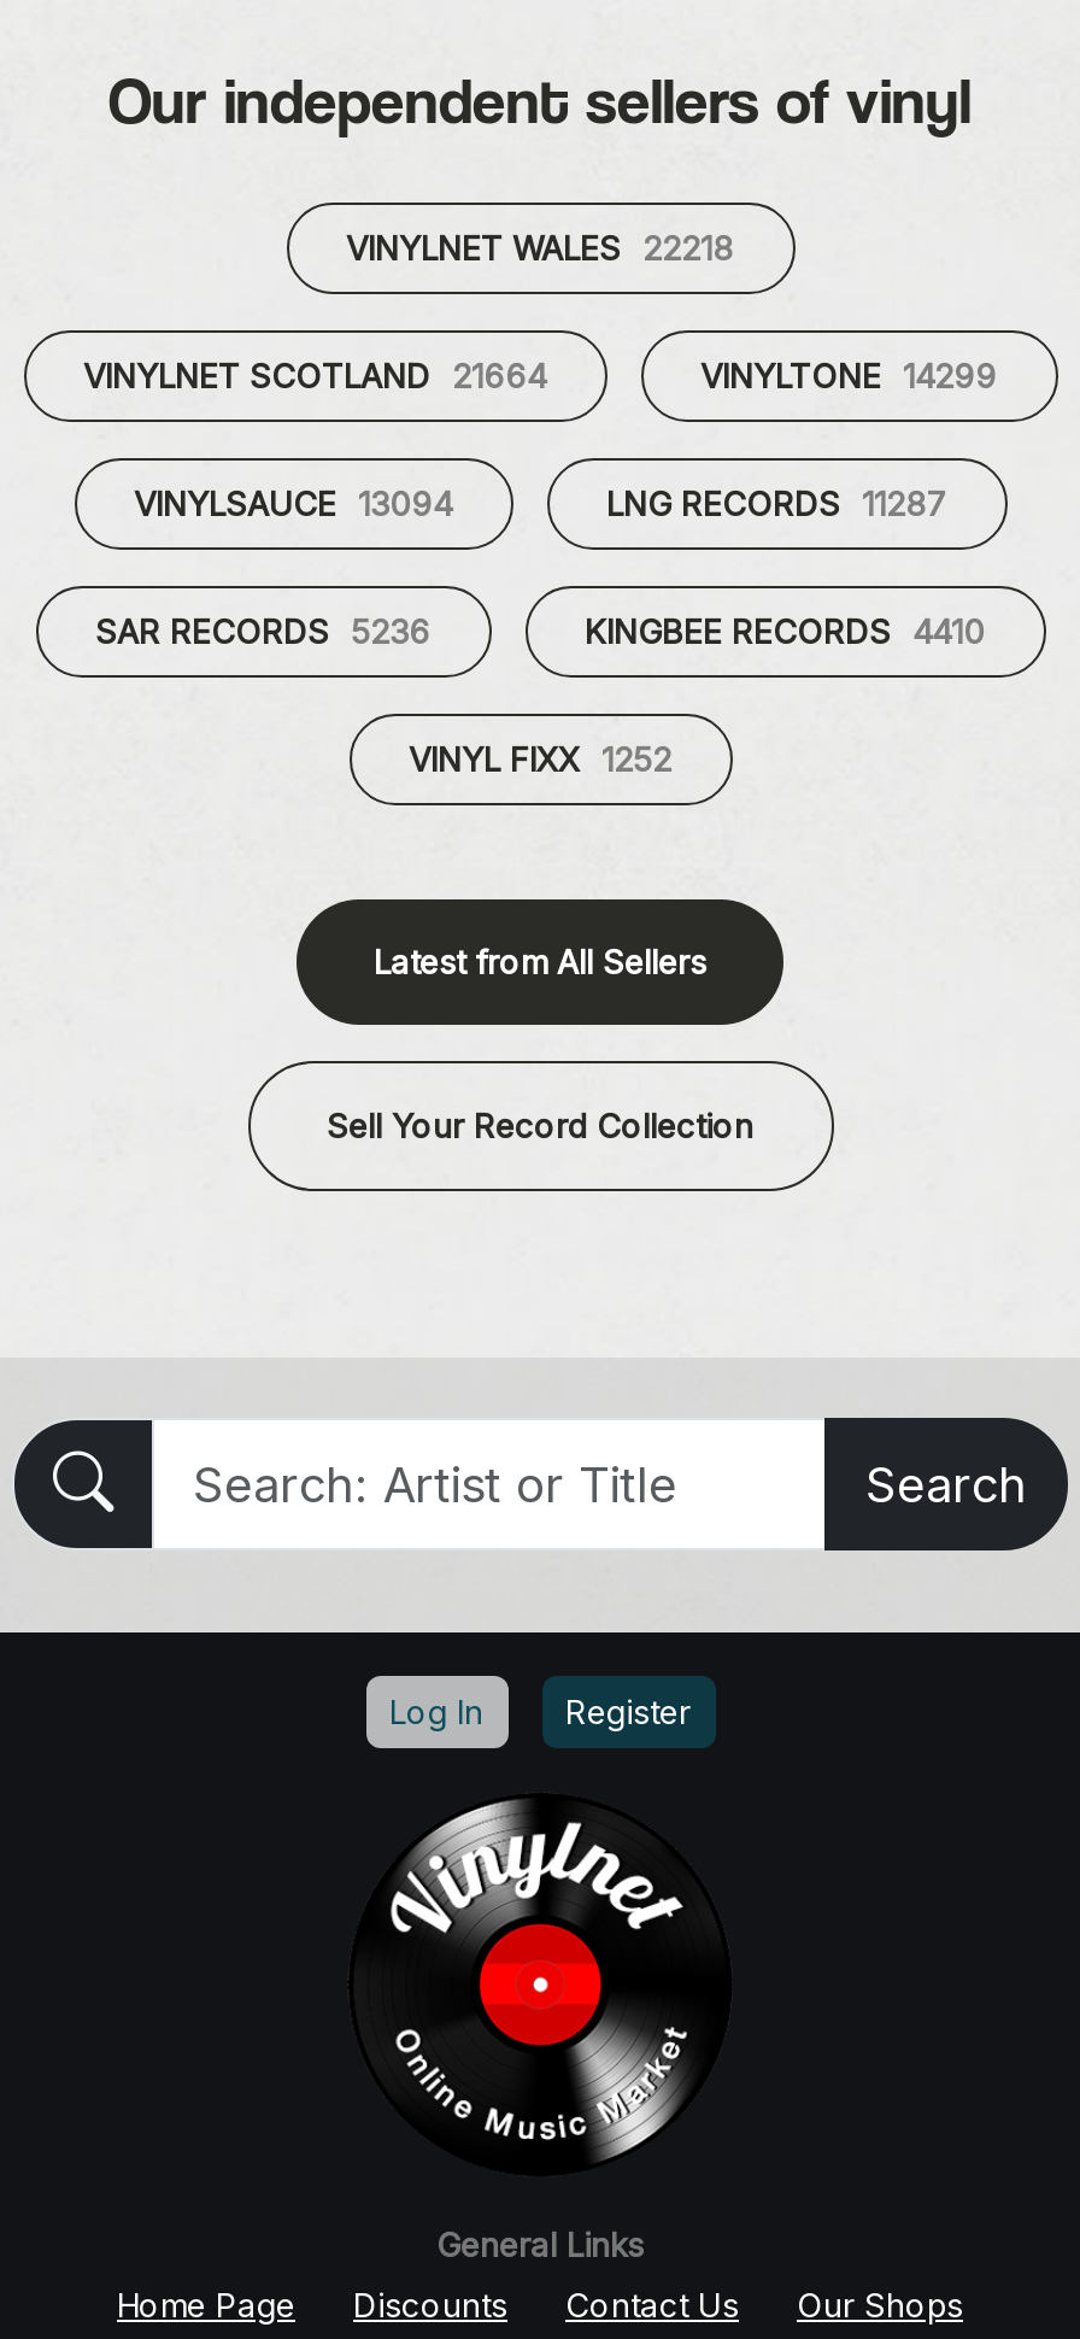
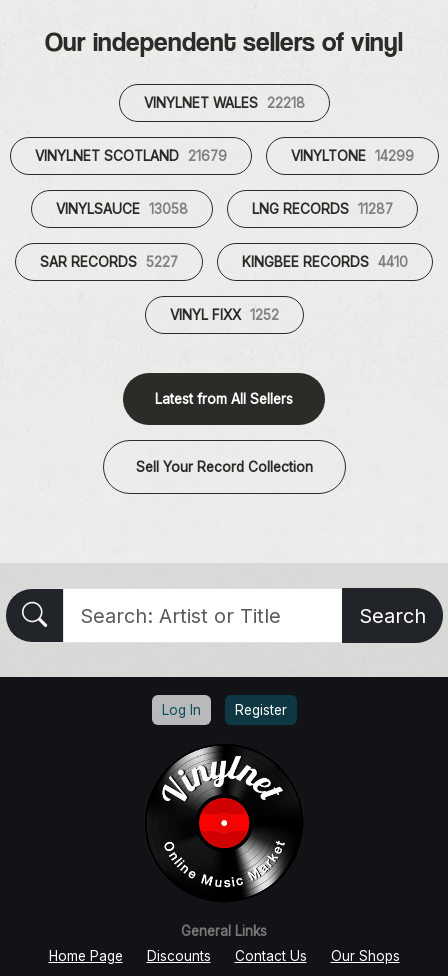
- VINYLNET SCOTLAND 21664
+ VINYLNET SCOTLAND 21679

- VINYLSAUCE 13094
+ VINYLSAUCE 13058

- SAR RECORDS 5236
+ SAR RECORDS 5227
